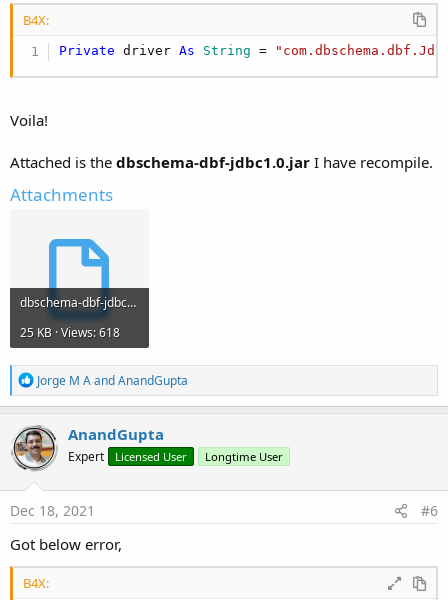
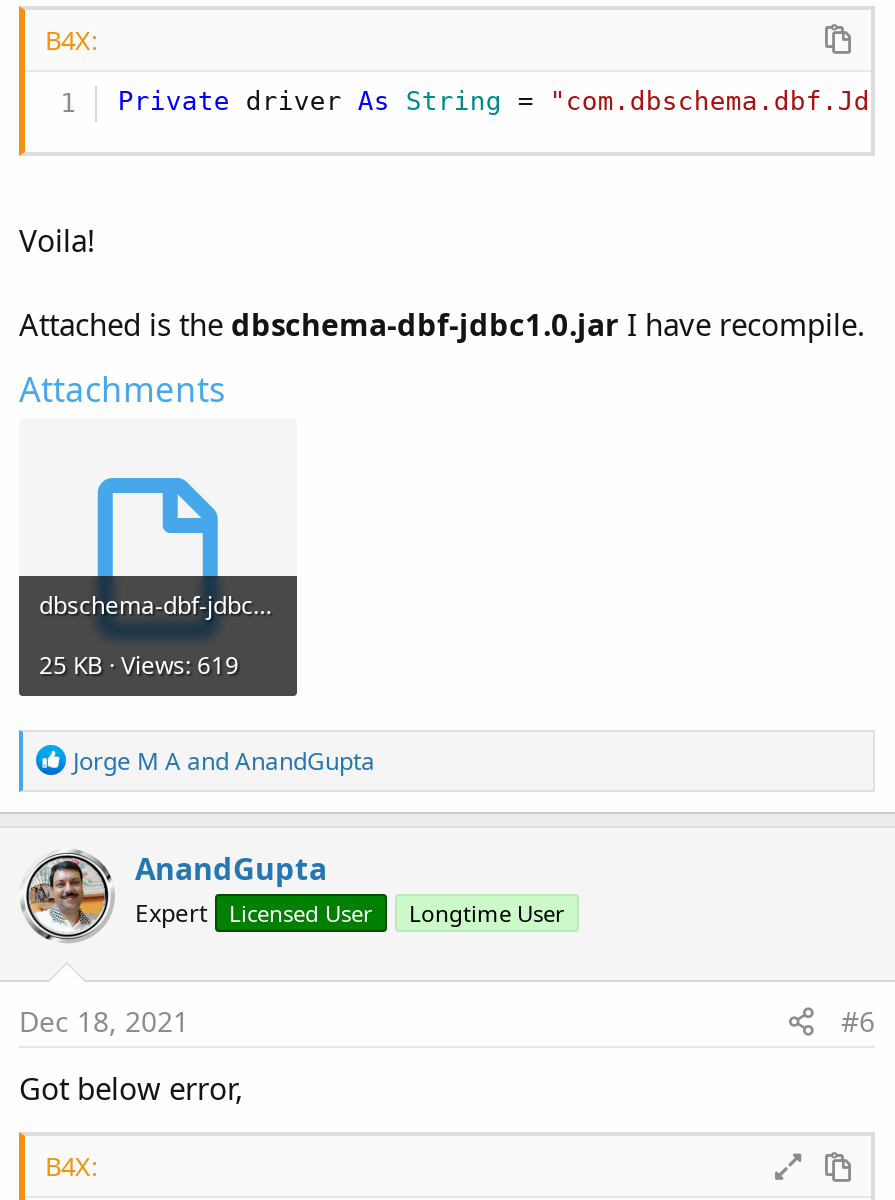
- 25 KB · Views: 618
+ 25 KB · Views: 619
